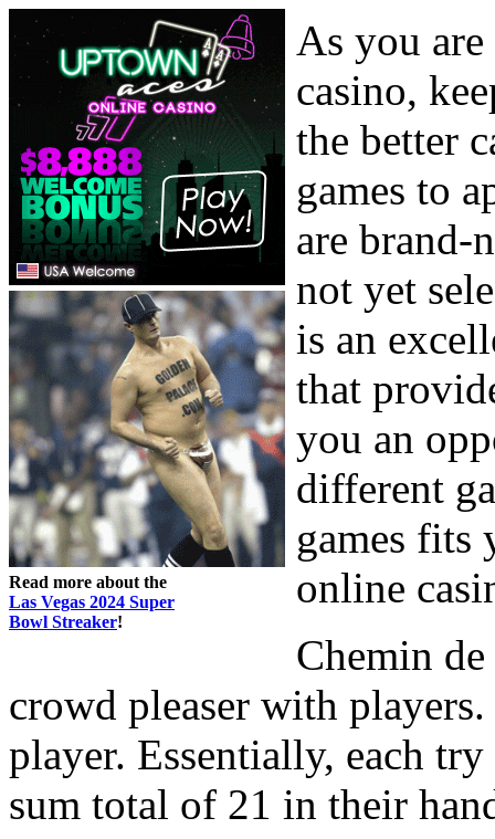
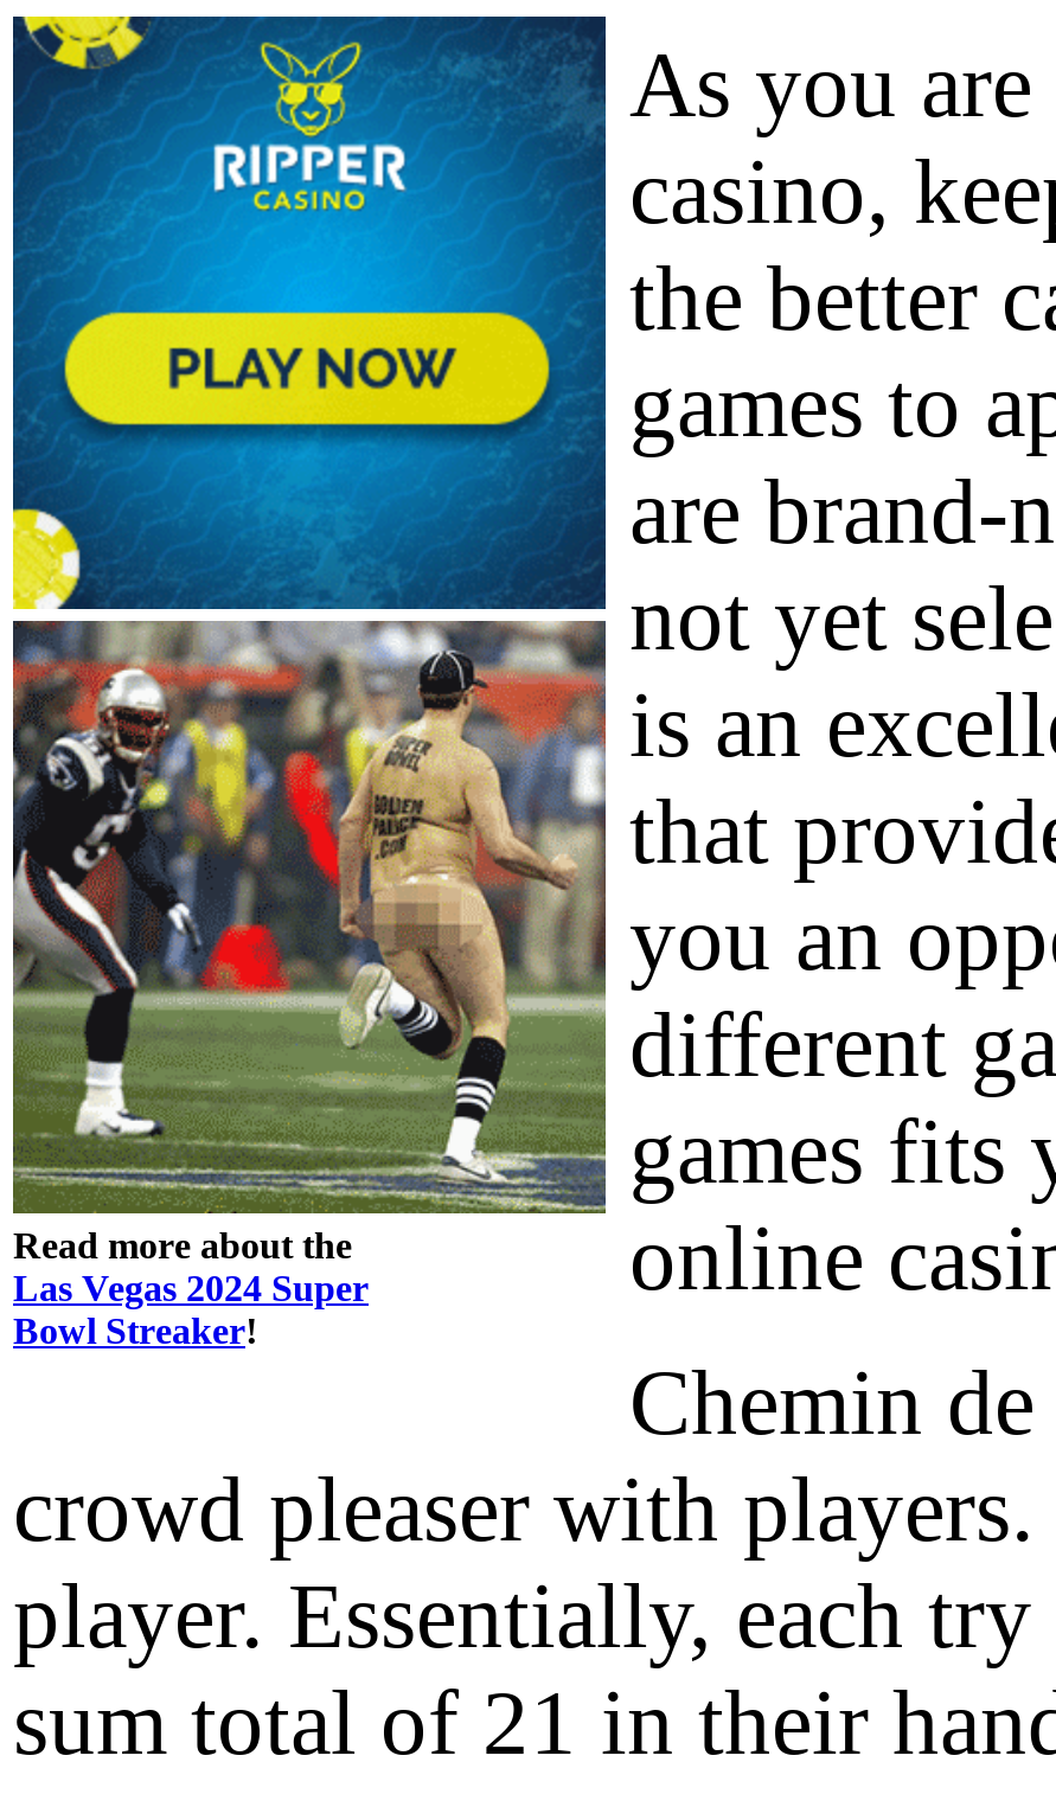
- [image]
+ [image]
